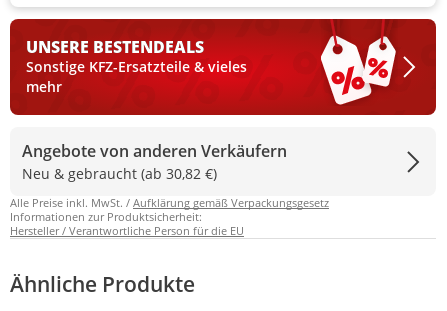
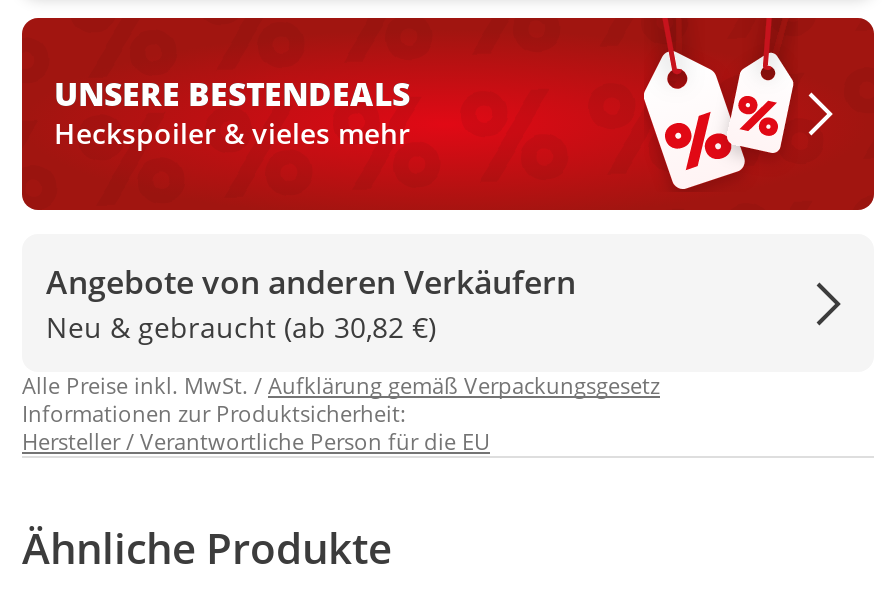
- [image]
- Sonstige KFZ-Ersatzteile & vieles
- mehr
+ [image]
+ Heckspoiler & vieles mehr
